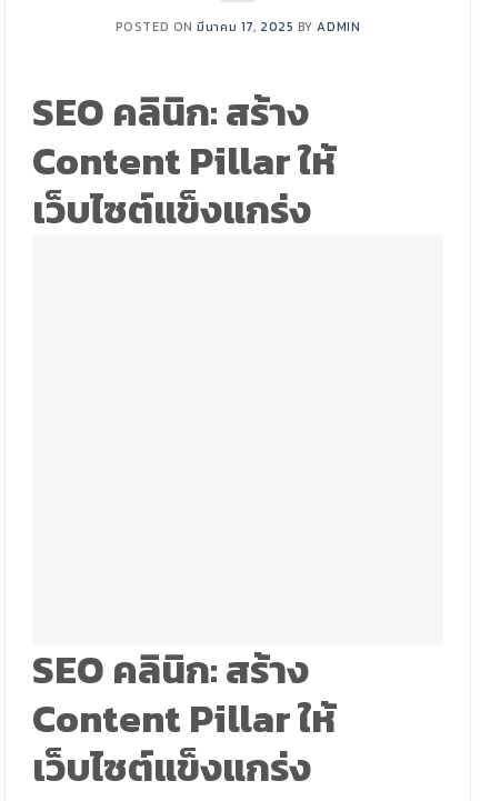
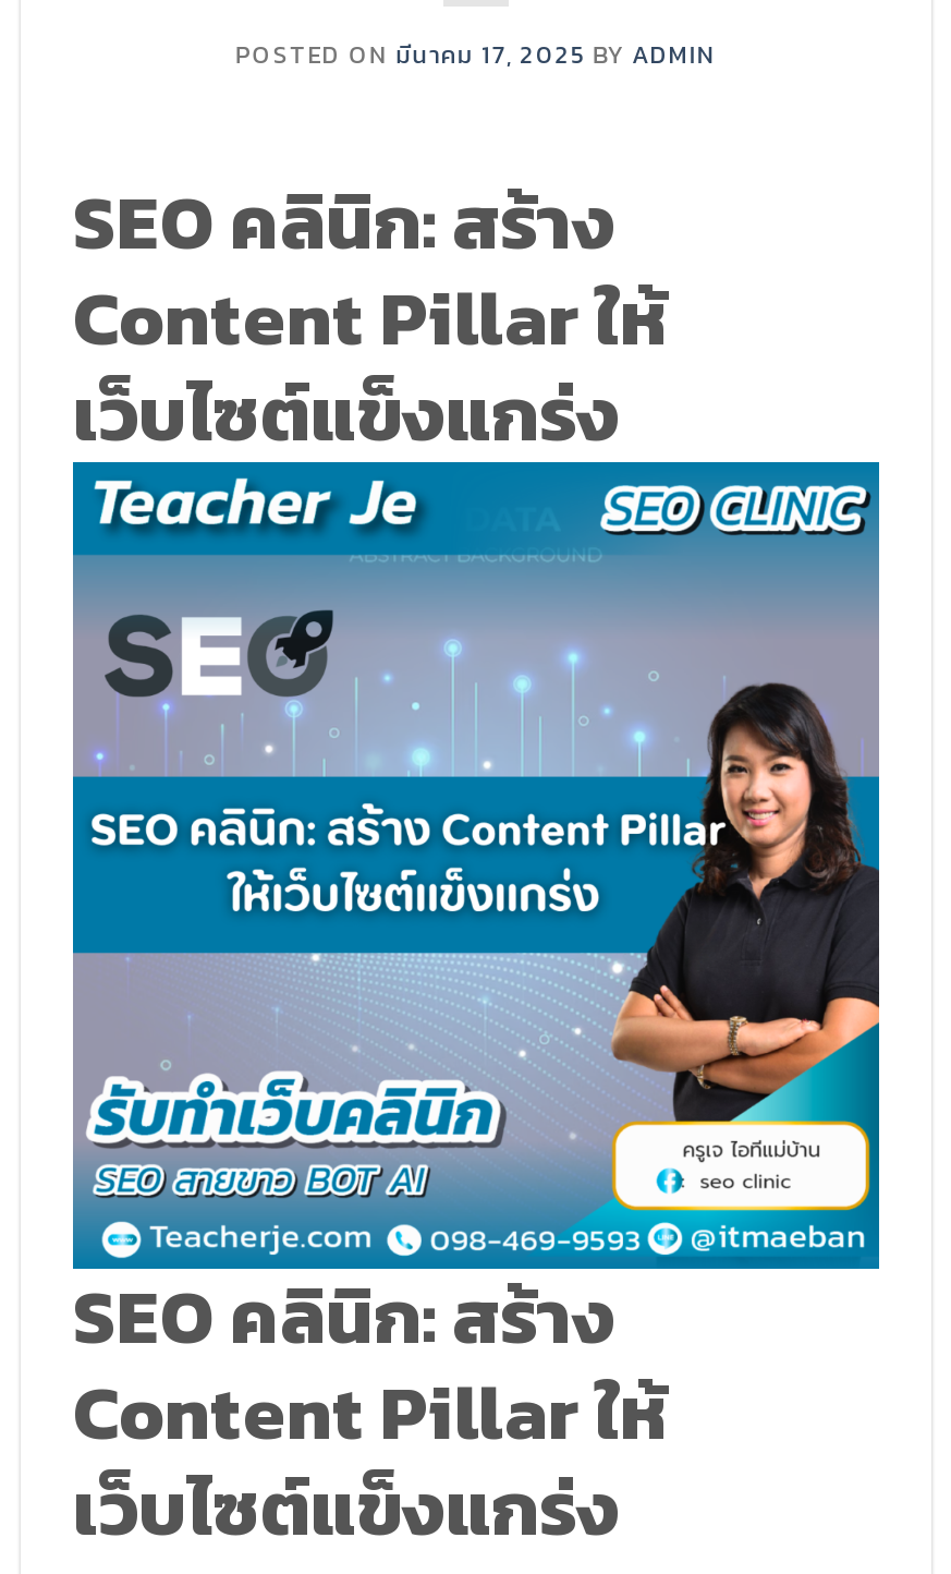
+ [image]
